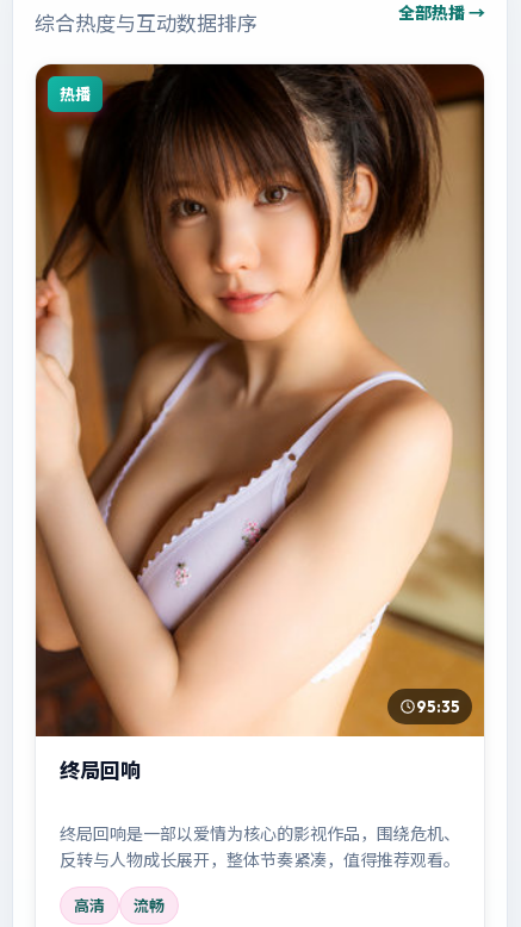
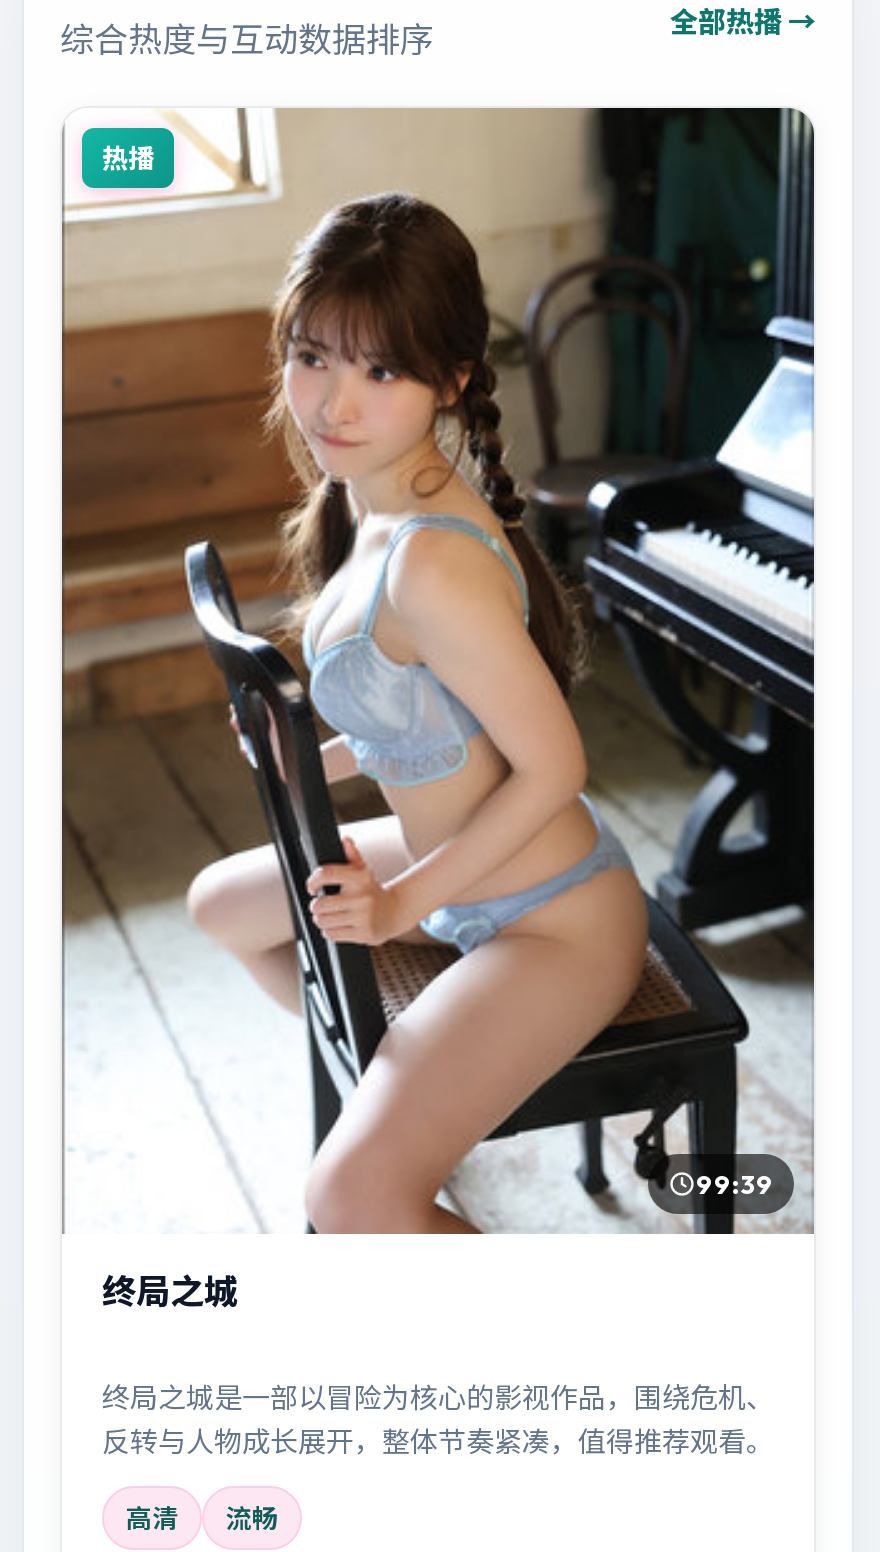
- [image]
- 95:35
+ [image]
+ 99:39

- 终局回响
+ 终局之城

- 终局回响是一部以爱情为核心的影视作品，围绕危机、
+ 终局之城是一部以冒险为核心的影视作品，围绕危机、
